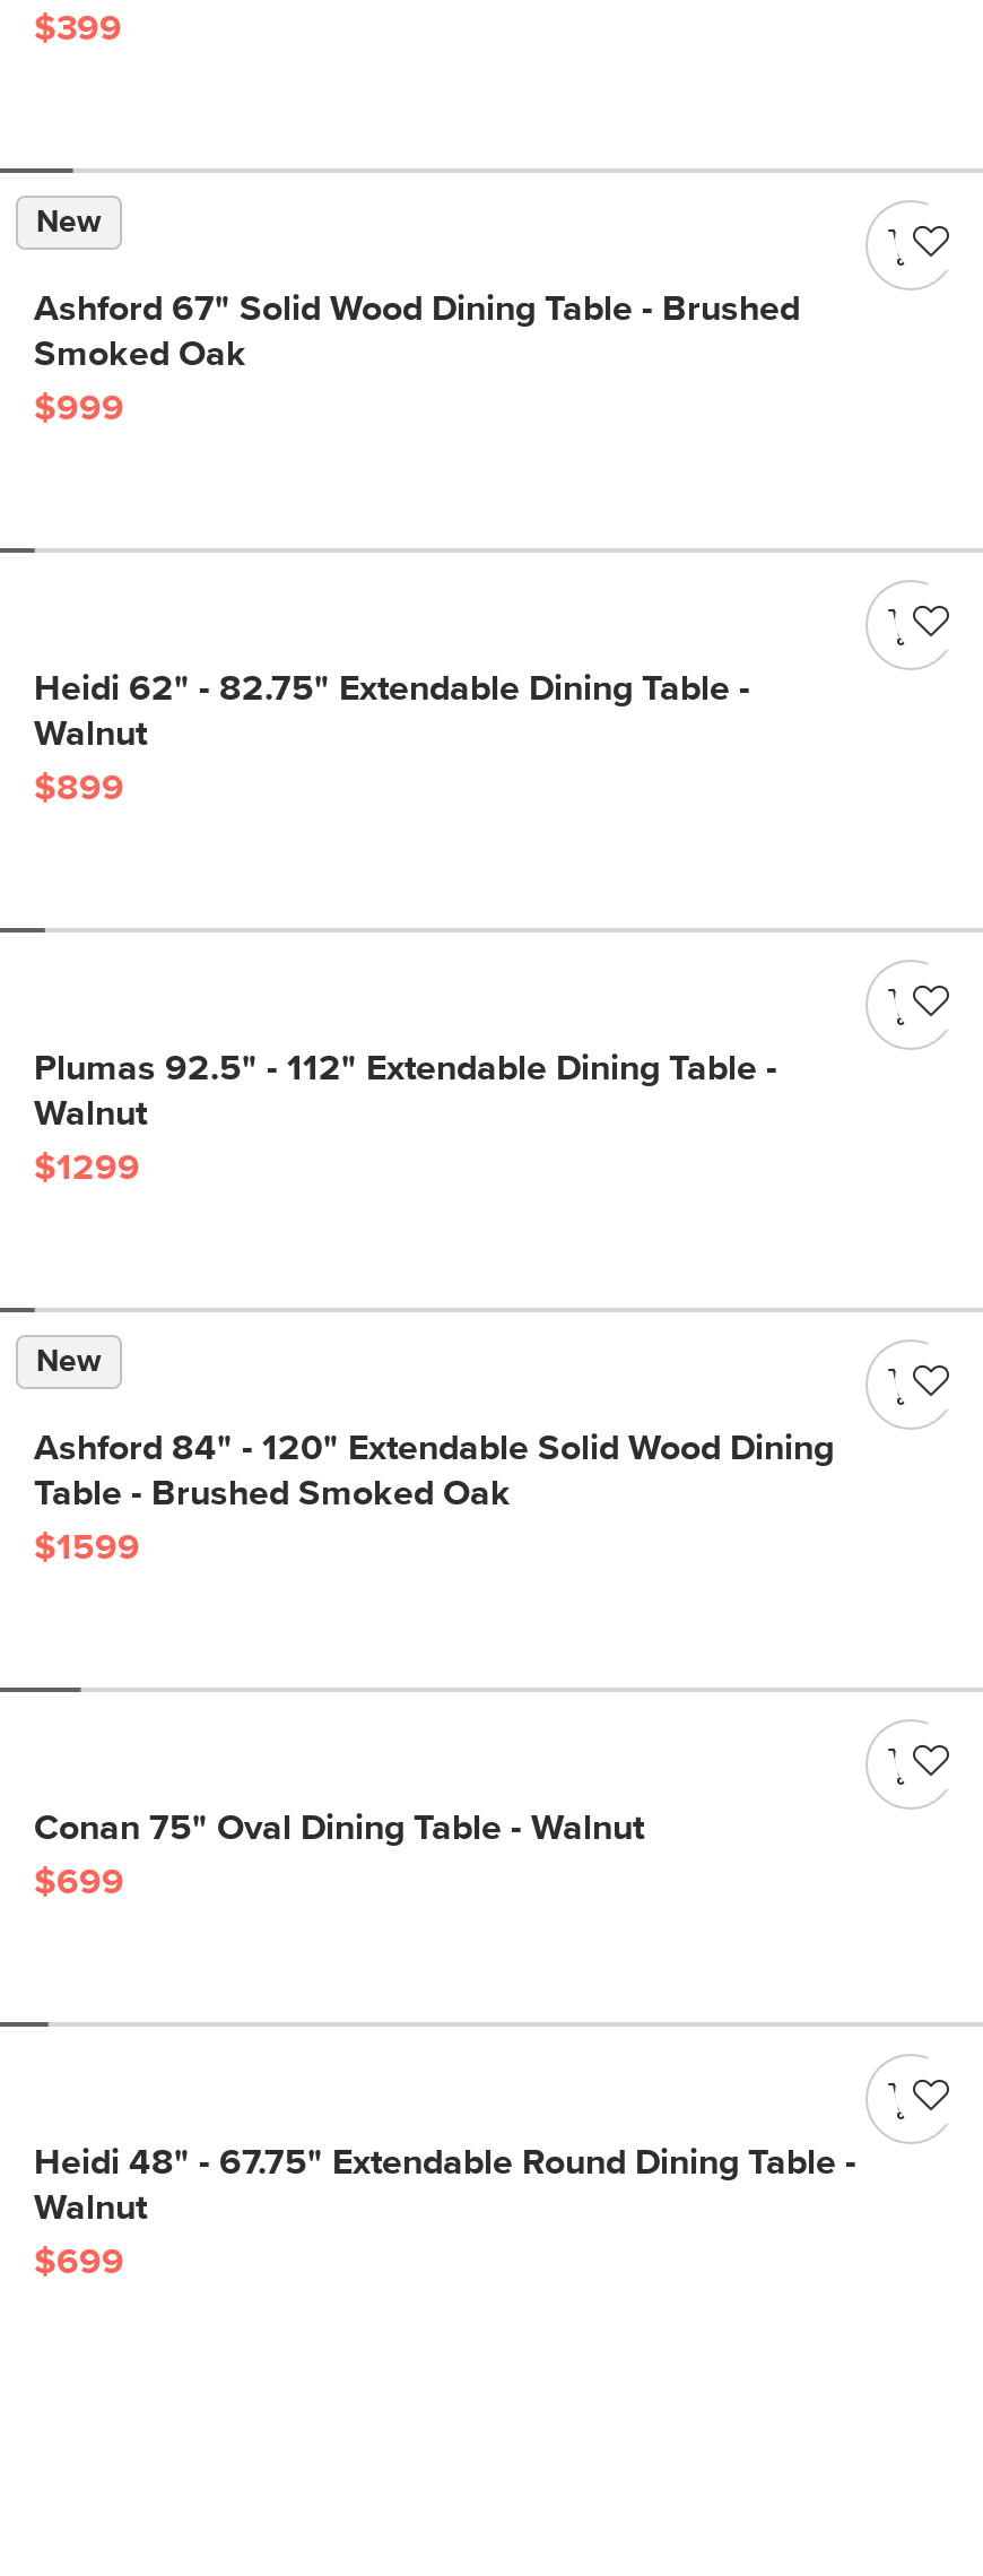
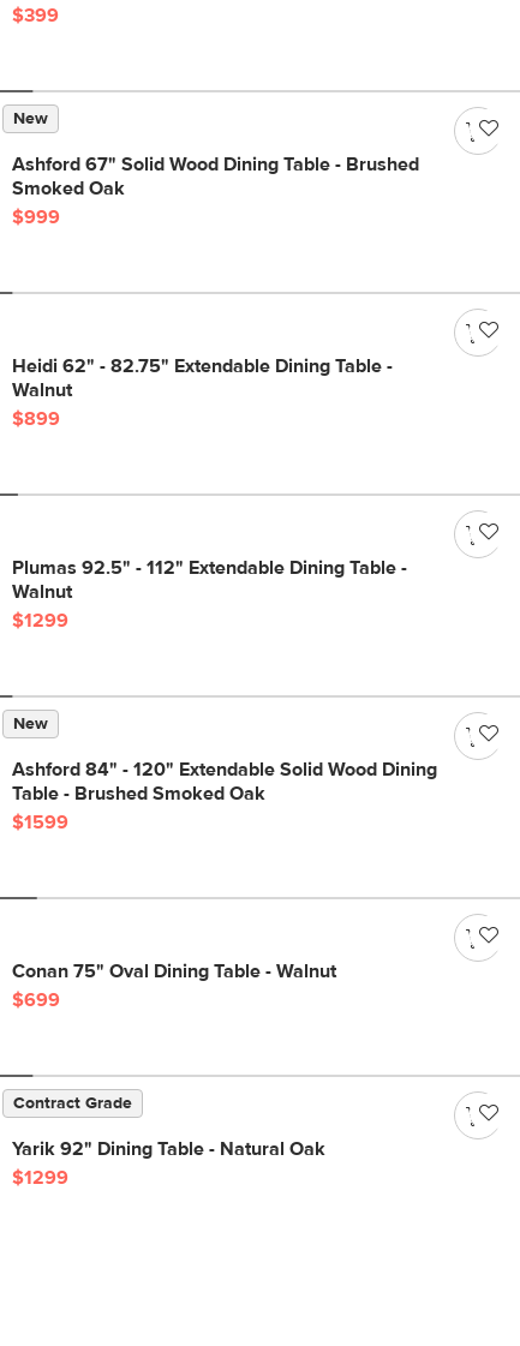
- Heidi 48" - 67.75" Extendable Round Dining Table -
- Walnut
- $699
+ Contract Grade
+ Yarik 92" Dining Table - Natural Oak
+ $1299
